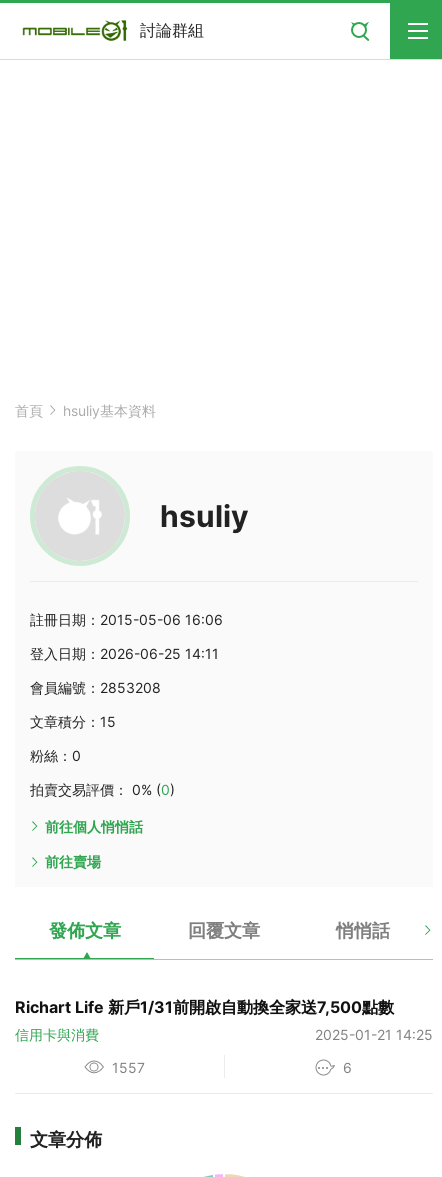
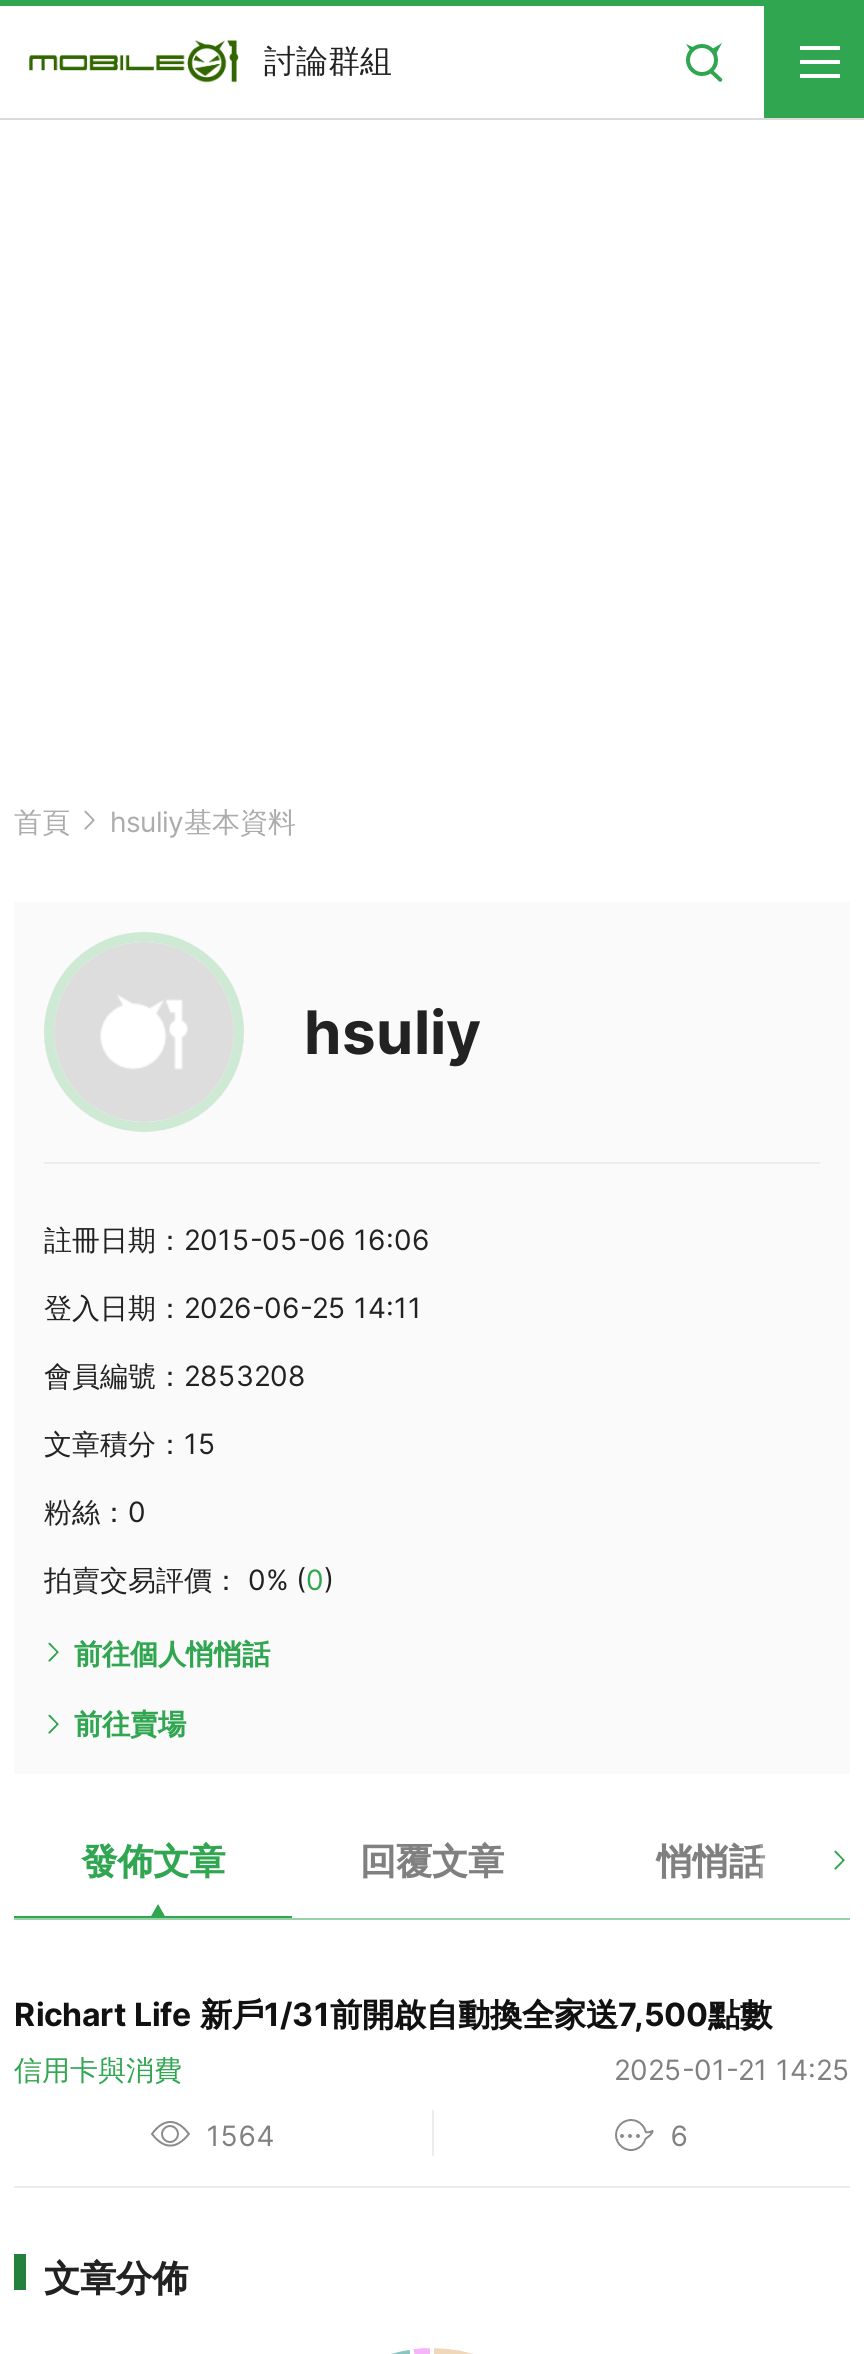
- 1557
+ 1564
